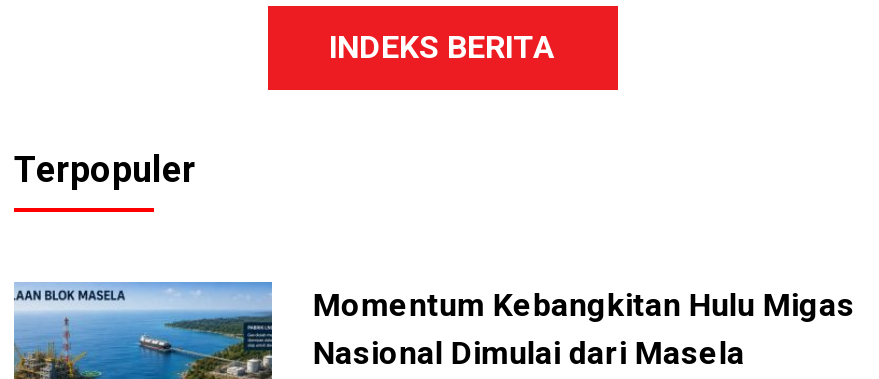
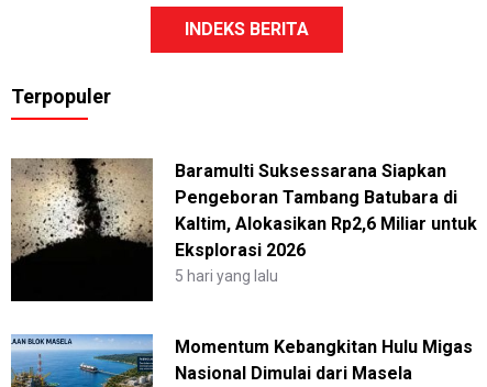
+ [image]
+ Baramulti Suksessarana Siapkan
+ Pengeboran Tambang Batubara di
+ Kaltim, Alokasikan Rp2,6 Miliar untuk
+ Eksplorasi 2026
+ 5 hari yang lalu
